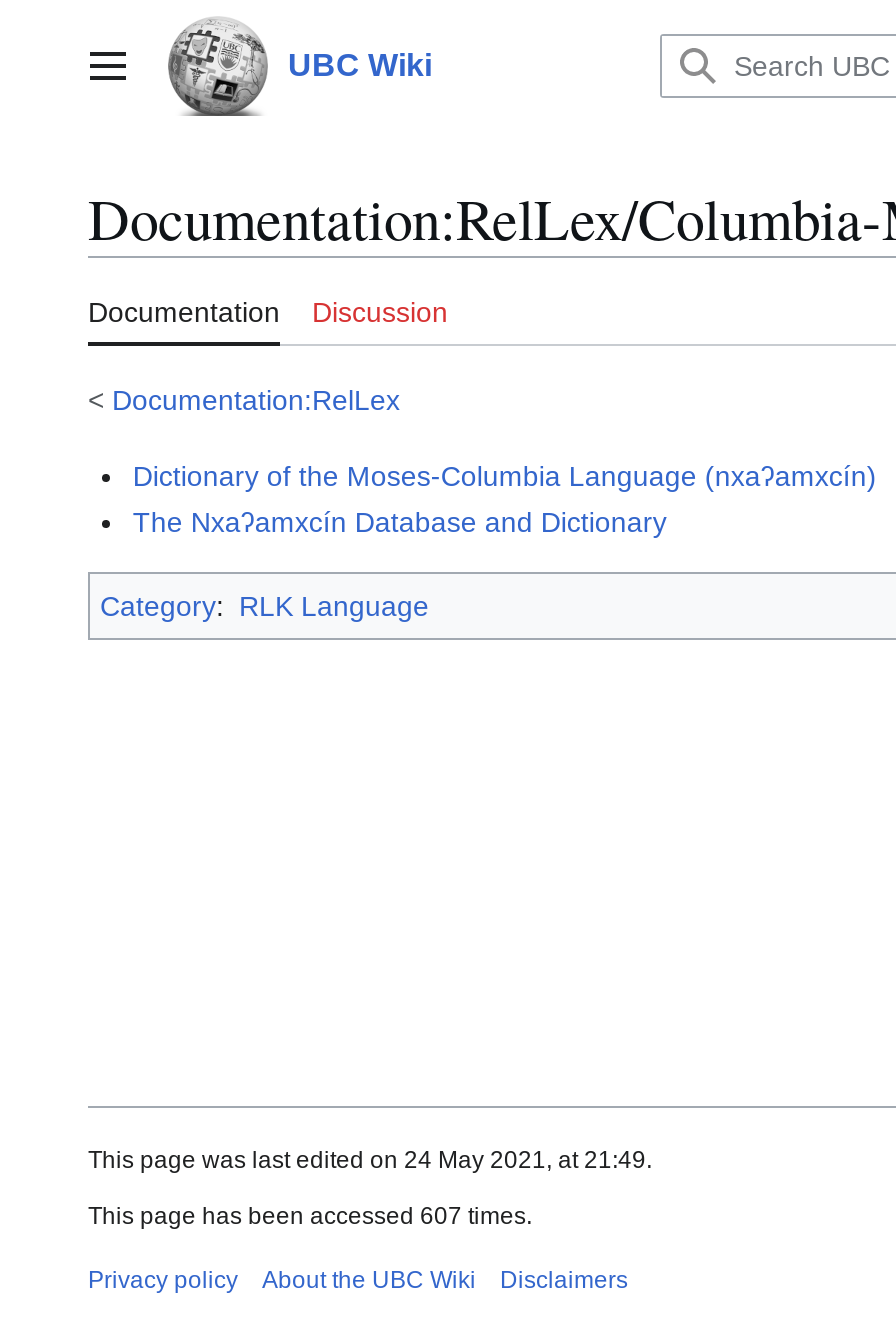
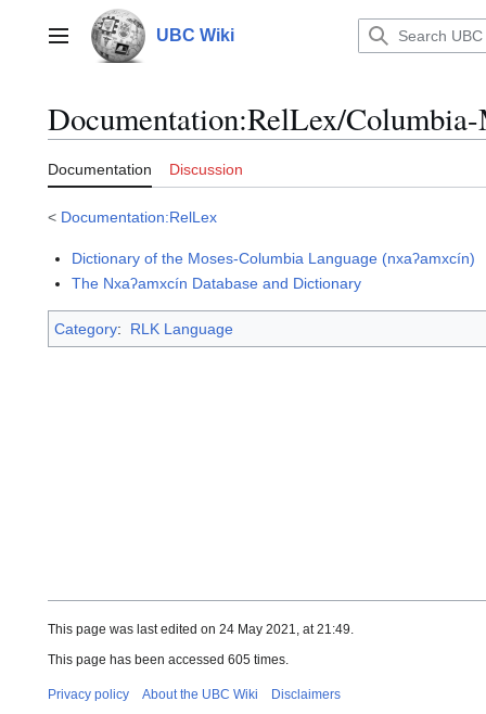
- This page has been accessed 607 times.
+ This page has been accessed 605 times.
